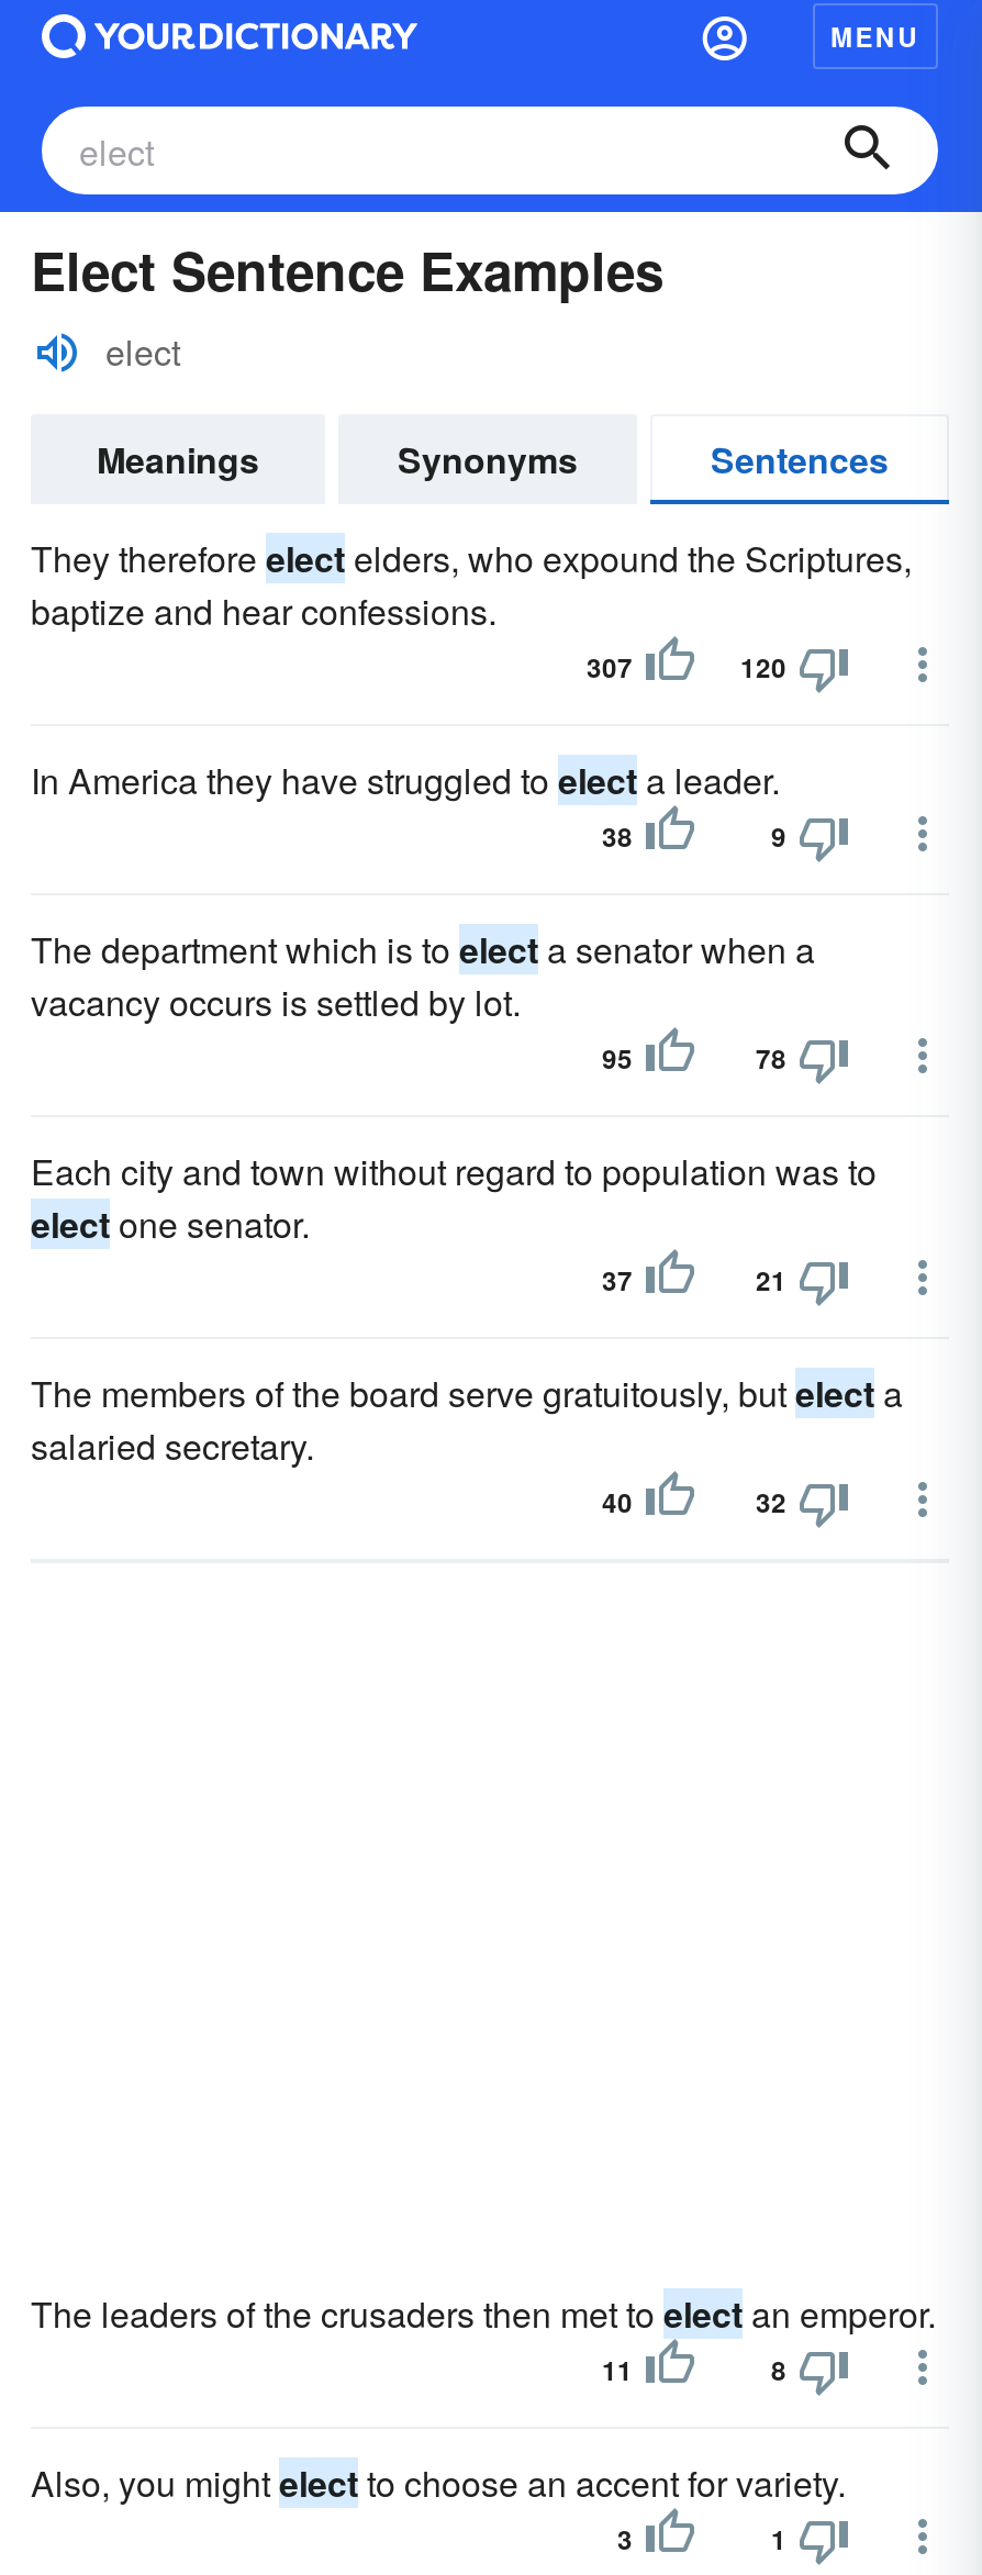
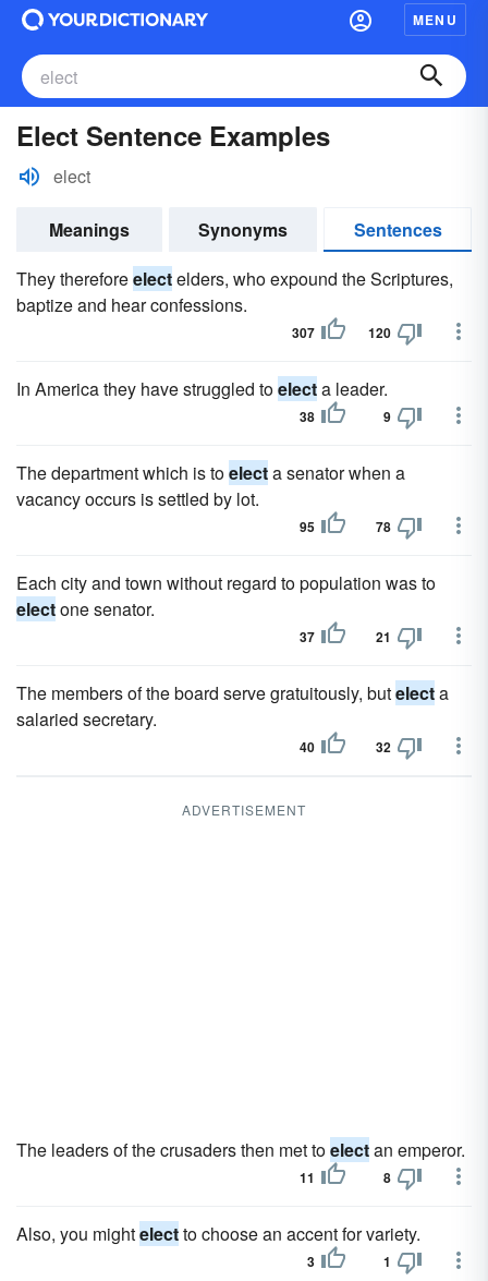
+ ADVERTISEMENT
